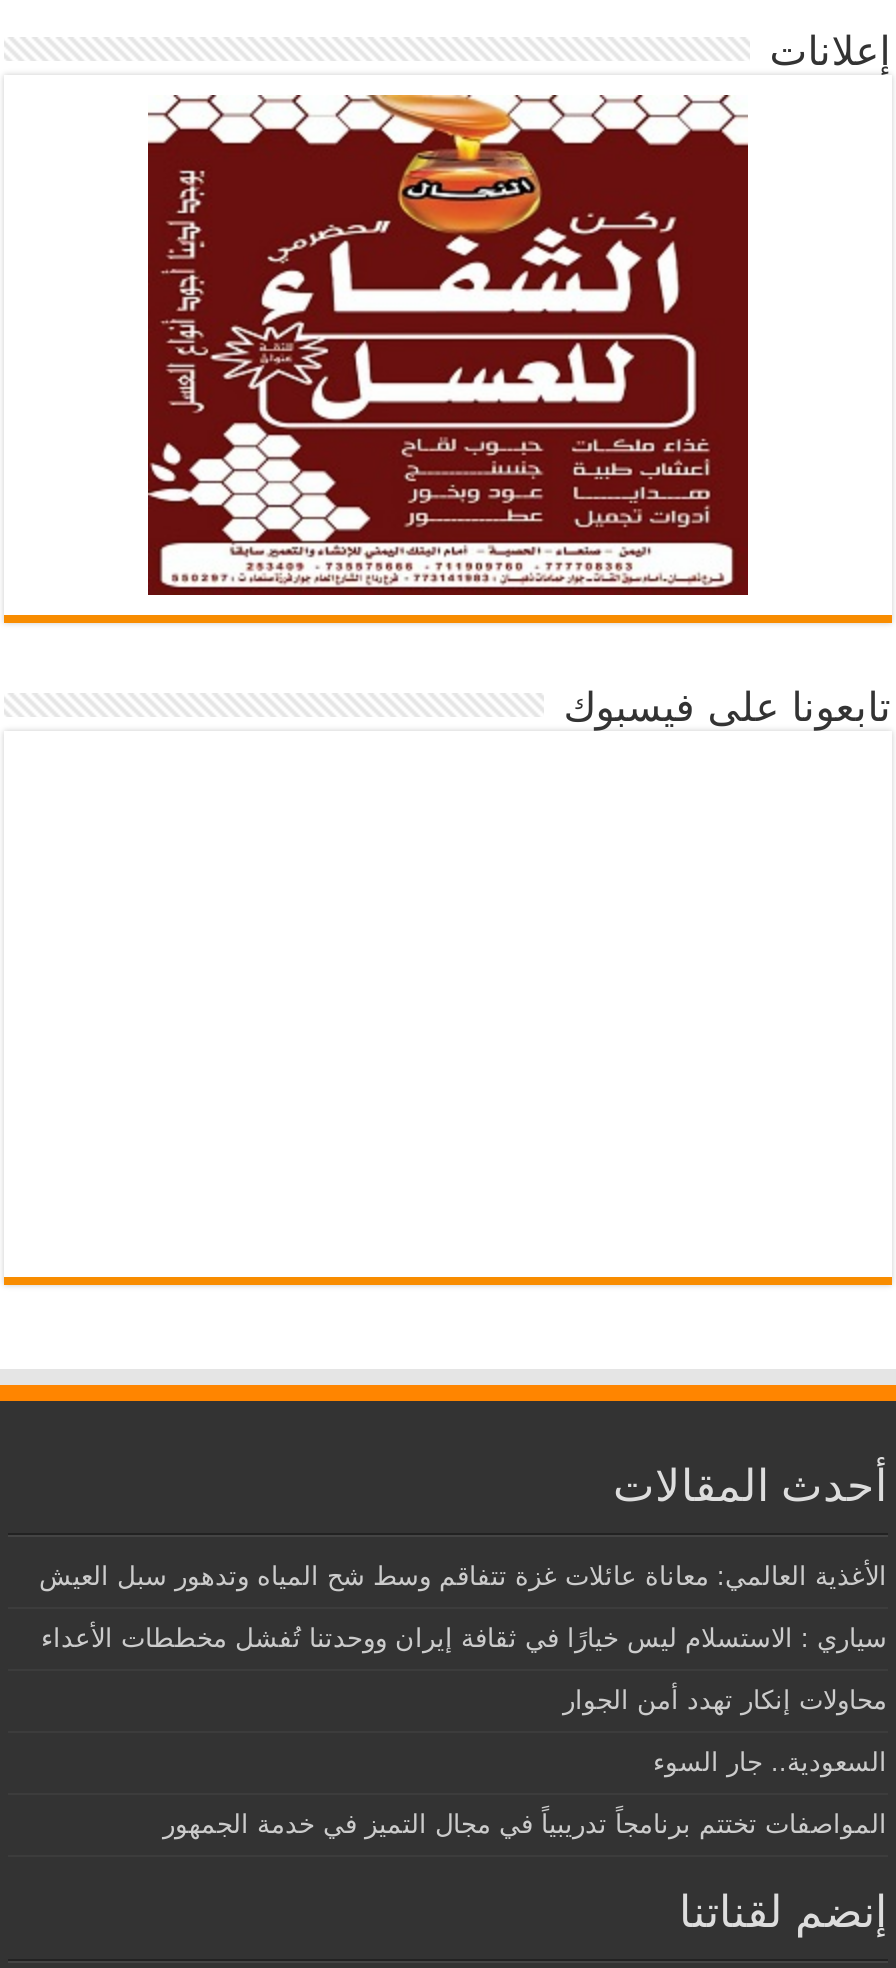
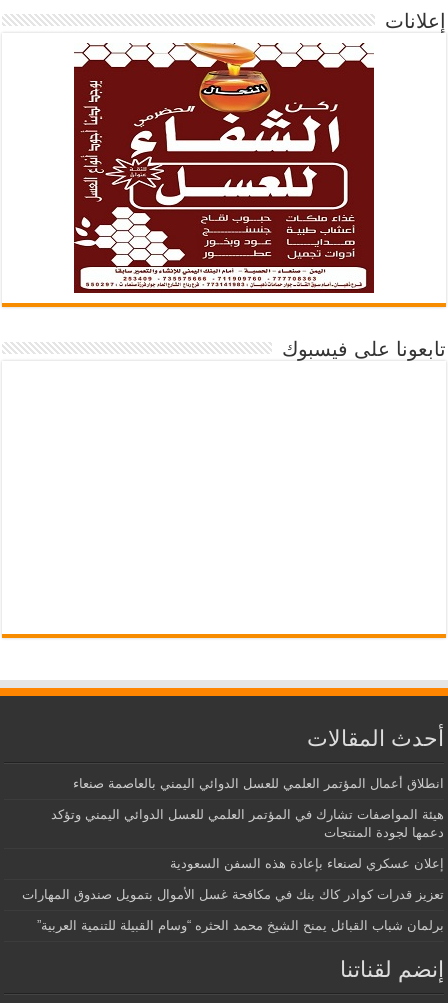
- الأغذية العالمي: معاناة عائلات غزة تتفاقم وسط شح المياه وتدهور سبل العيش
+ انطلاق أعمال المؤتمر العلمي للعسل الدوائي اليمني بالعاصمة صنعاء

- سياري : الاستسلام ليس خيارًا في ثقافة إيران ووحدتنا تُفشل مخططات الأعداء
+ هيئة المواصفات تشارك في المؤتمر العلمي للعسل الدوائي اليمني وتؤكد
+ دعمها لجودة المنتجات

- محاولات إنكار تهدد أمن الجوار
+ إعلان عسكري لصنعاء بإعادة هذه السفن السعودية

- السعودية.. جار السوء
+ تعزيز قدرات كوادر كاك بنك في مكافحة غسل الأموال بتمويل صندوق المهارات

- المواصفات تختتم برنامجاً تدريبياً في مجال التميز في خدمة الجمهور
+ برلمان شباب القبائل يمنح الشيخ محمد الحثره “وسام القبيلة للتنمية العربية”
